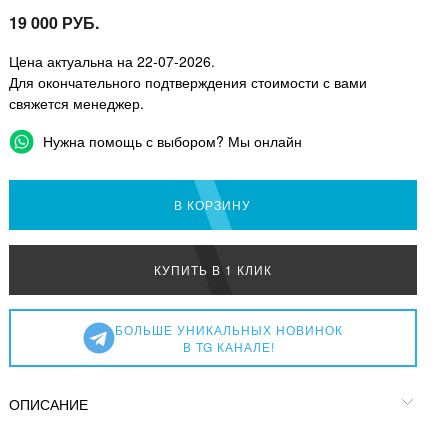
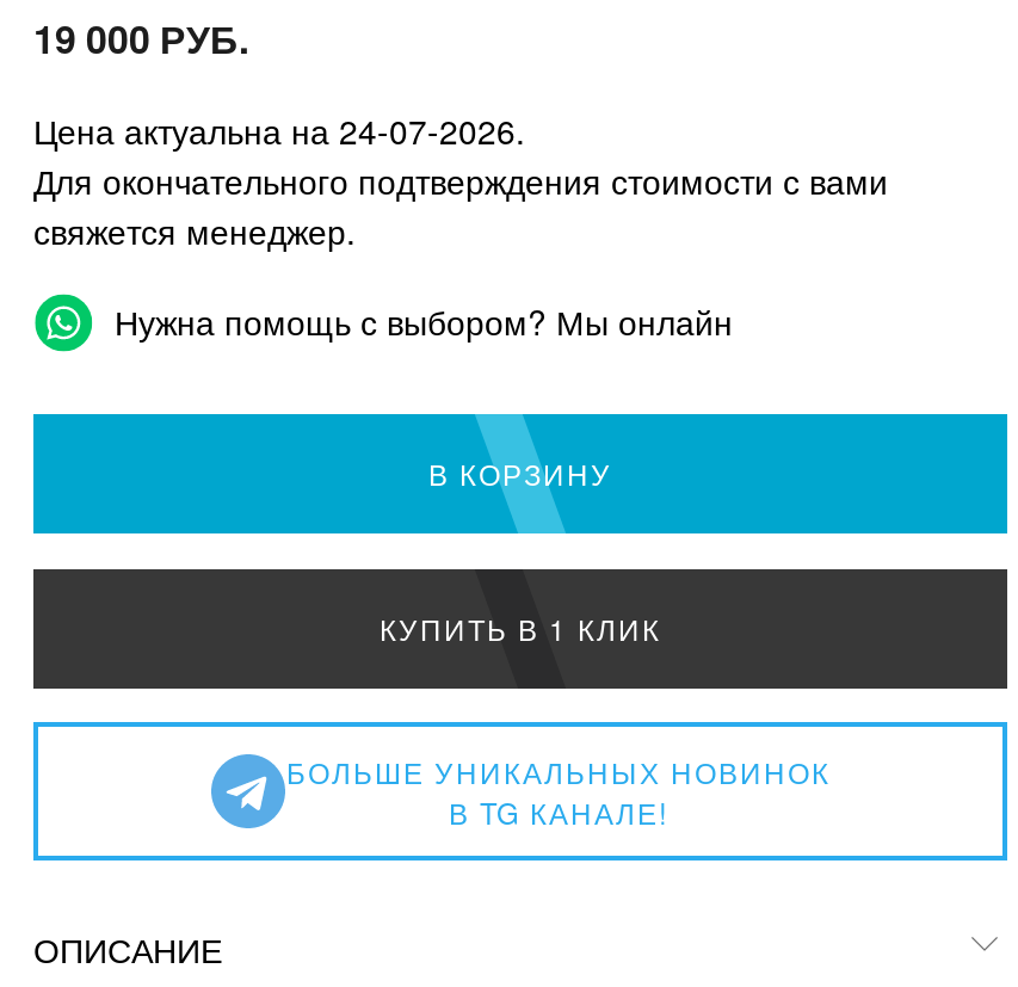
- Цена актуальна на 22-07-2026.
+ Цена актуальна на 24-07-2026.
